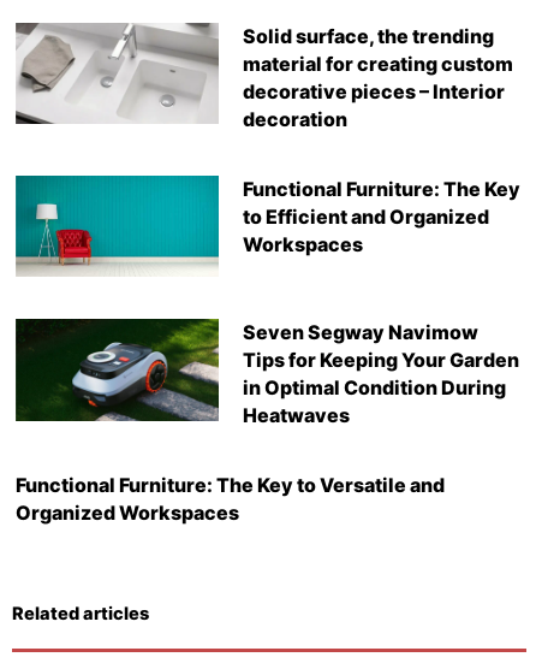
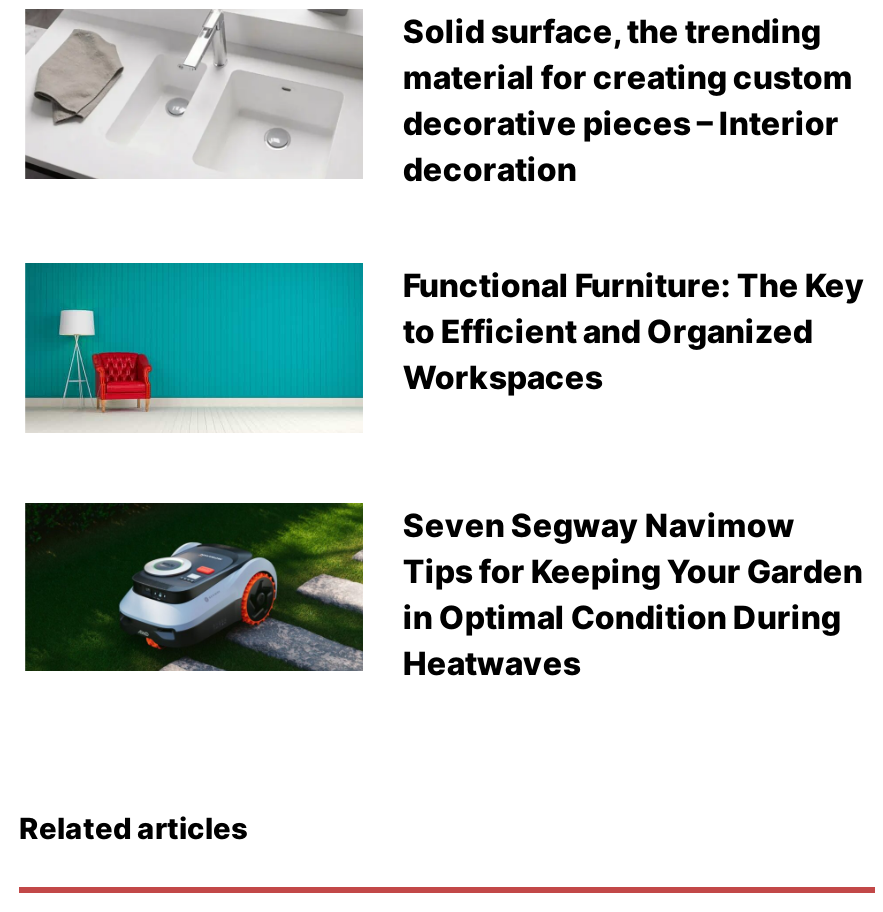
- Functional Furniture: The Key to Versatile and
- Organized Workspaces
